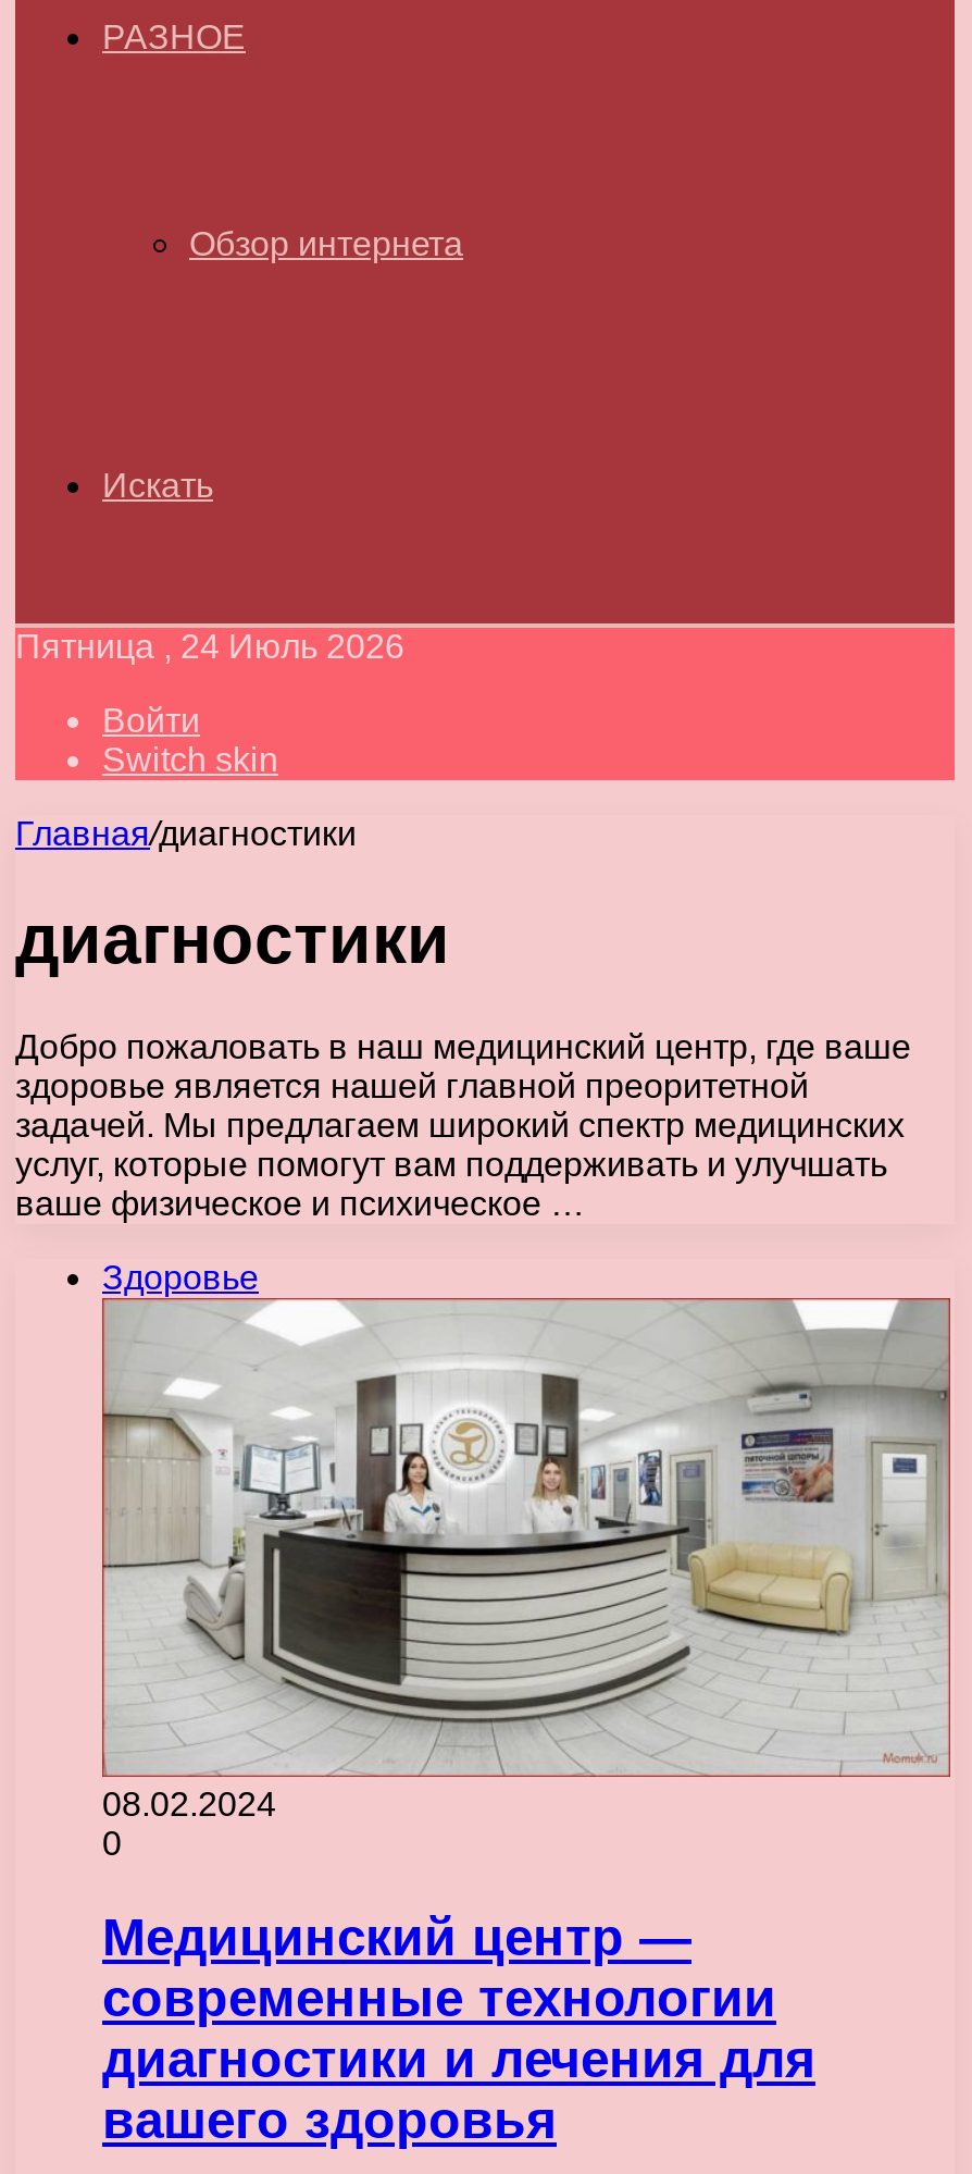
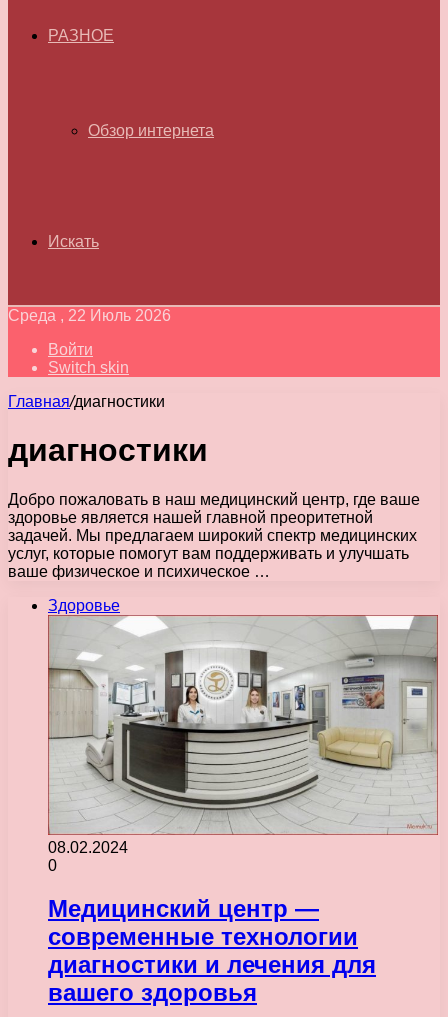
- Пятница , 24 Июль 2026
+ Среда , 22 Июль 2026
